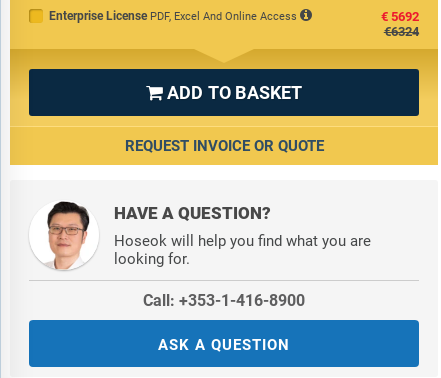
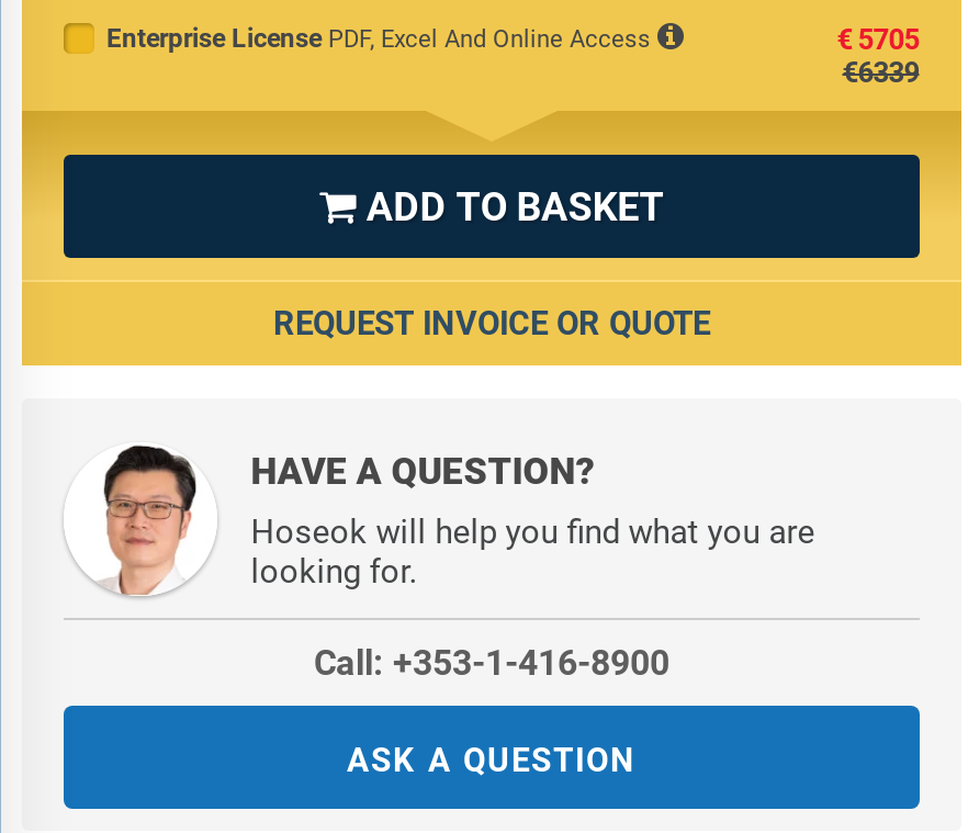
- €5692
+ €5705

- €6324
+ €6339
